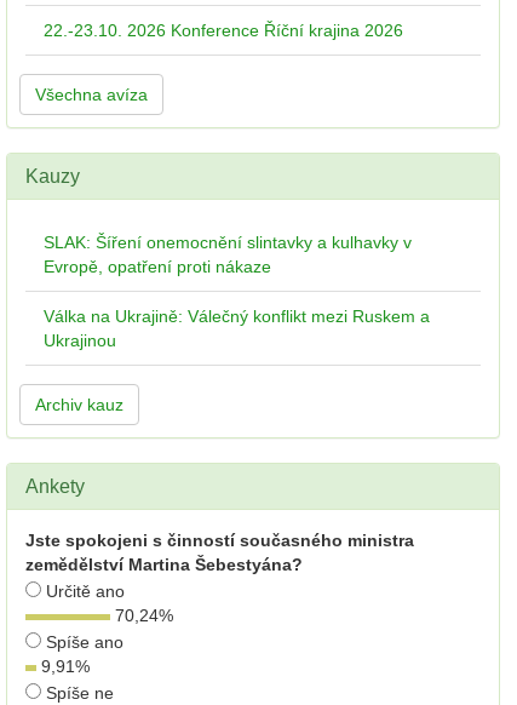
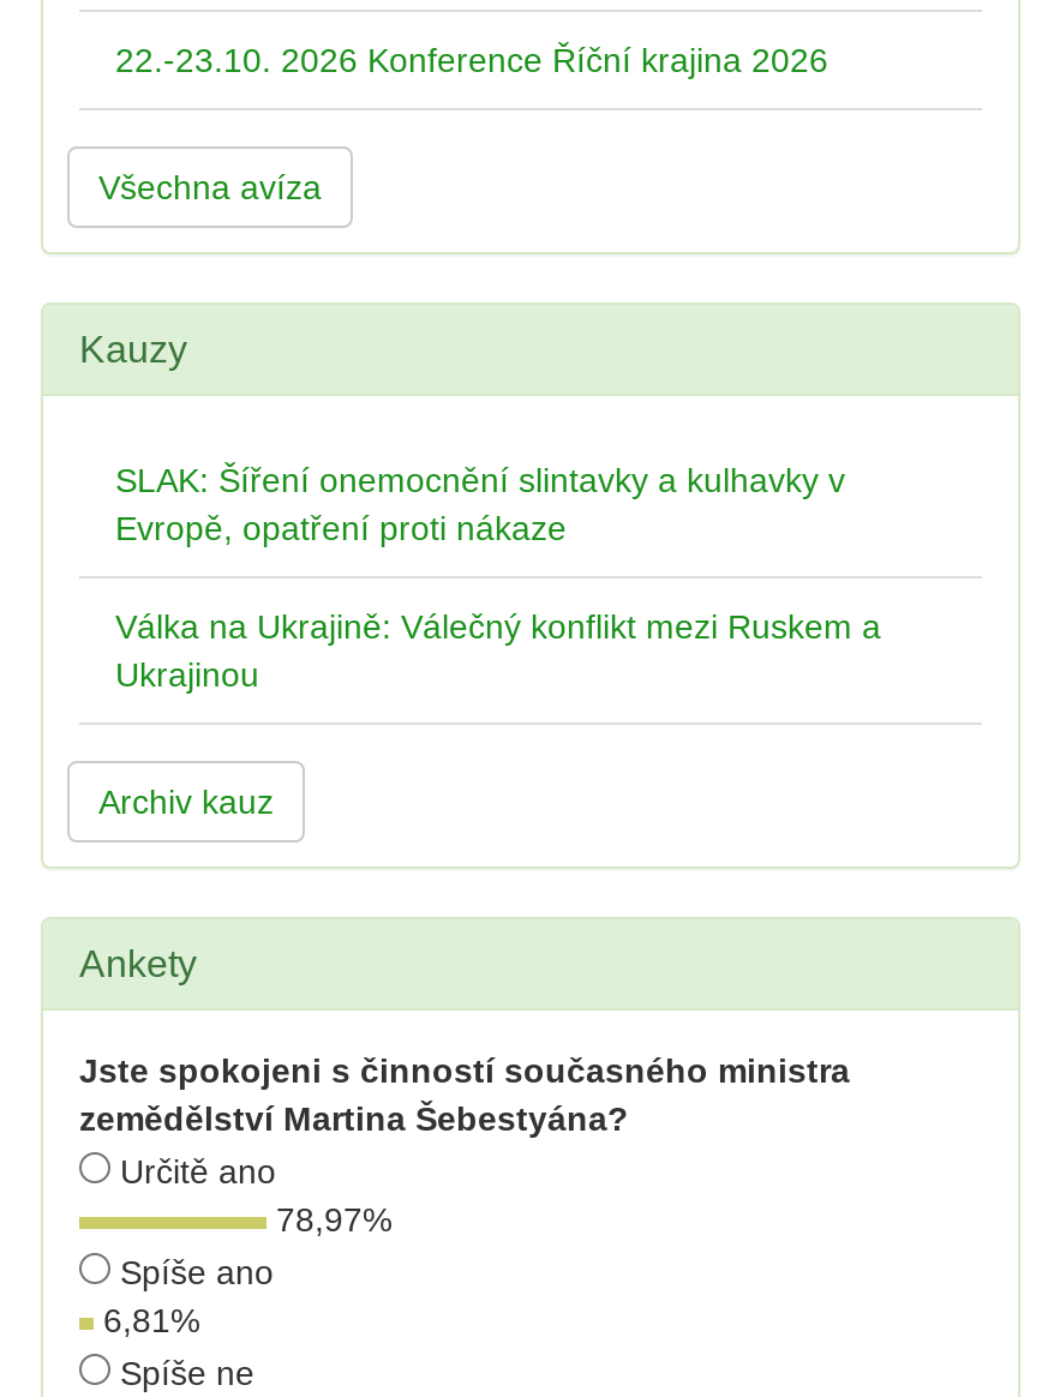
- 70,24%
+ 78,97%

- 9,91%
+ 6,81%
